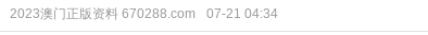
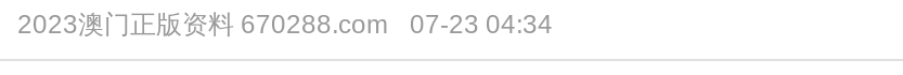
- 2023澳门正版资料 670288.com 07-21 04:34
+ 2023澳门正版资料 670288.com 07-23 04:34
